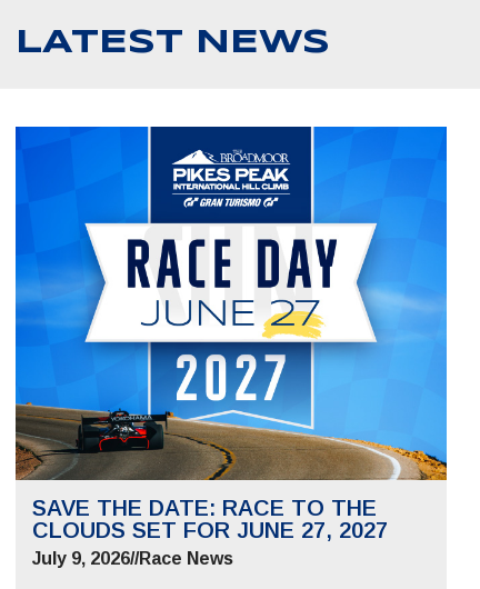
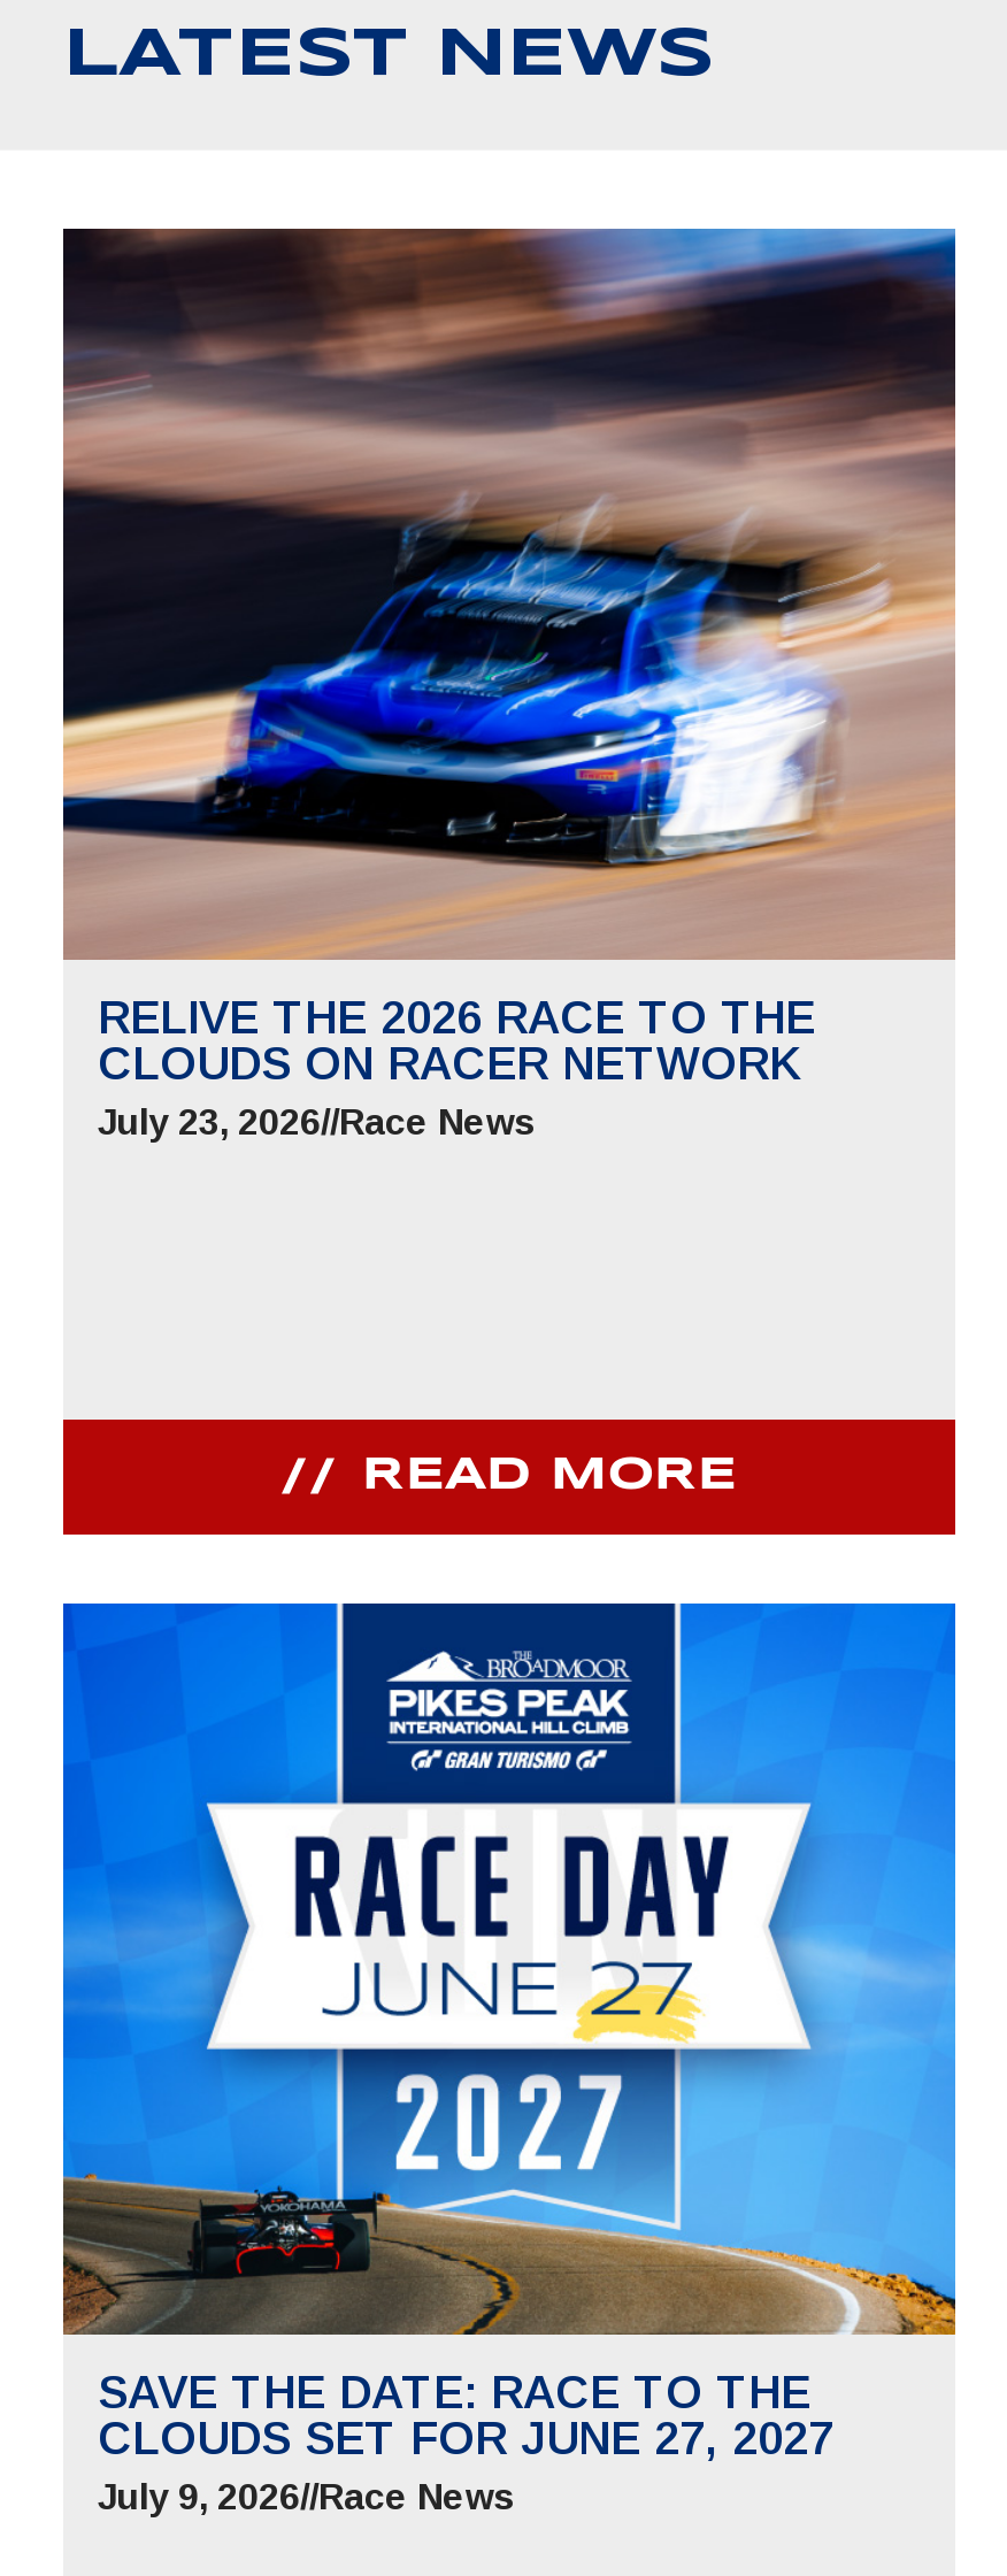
+ [image]
+ RELIVE THE 2026 RACE TO THE
+ CLOUDS ON RACER NETWORK
+ July 23, 2026//Race News

+ READ MORE
